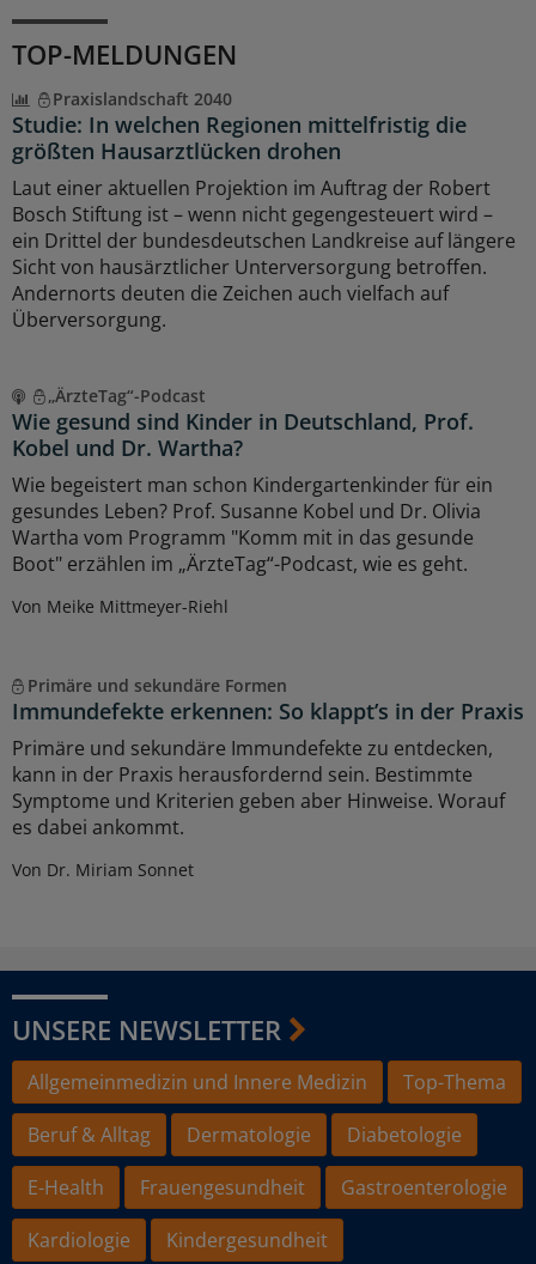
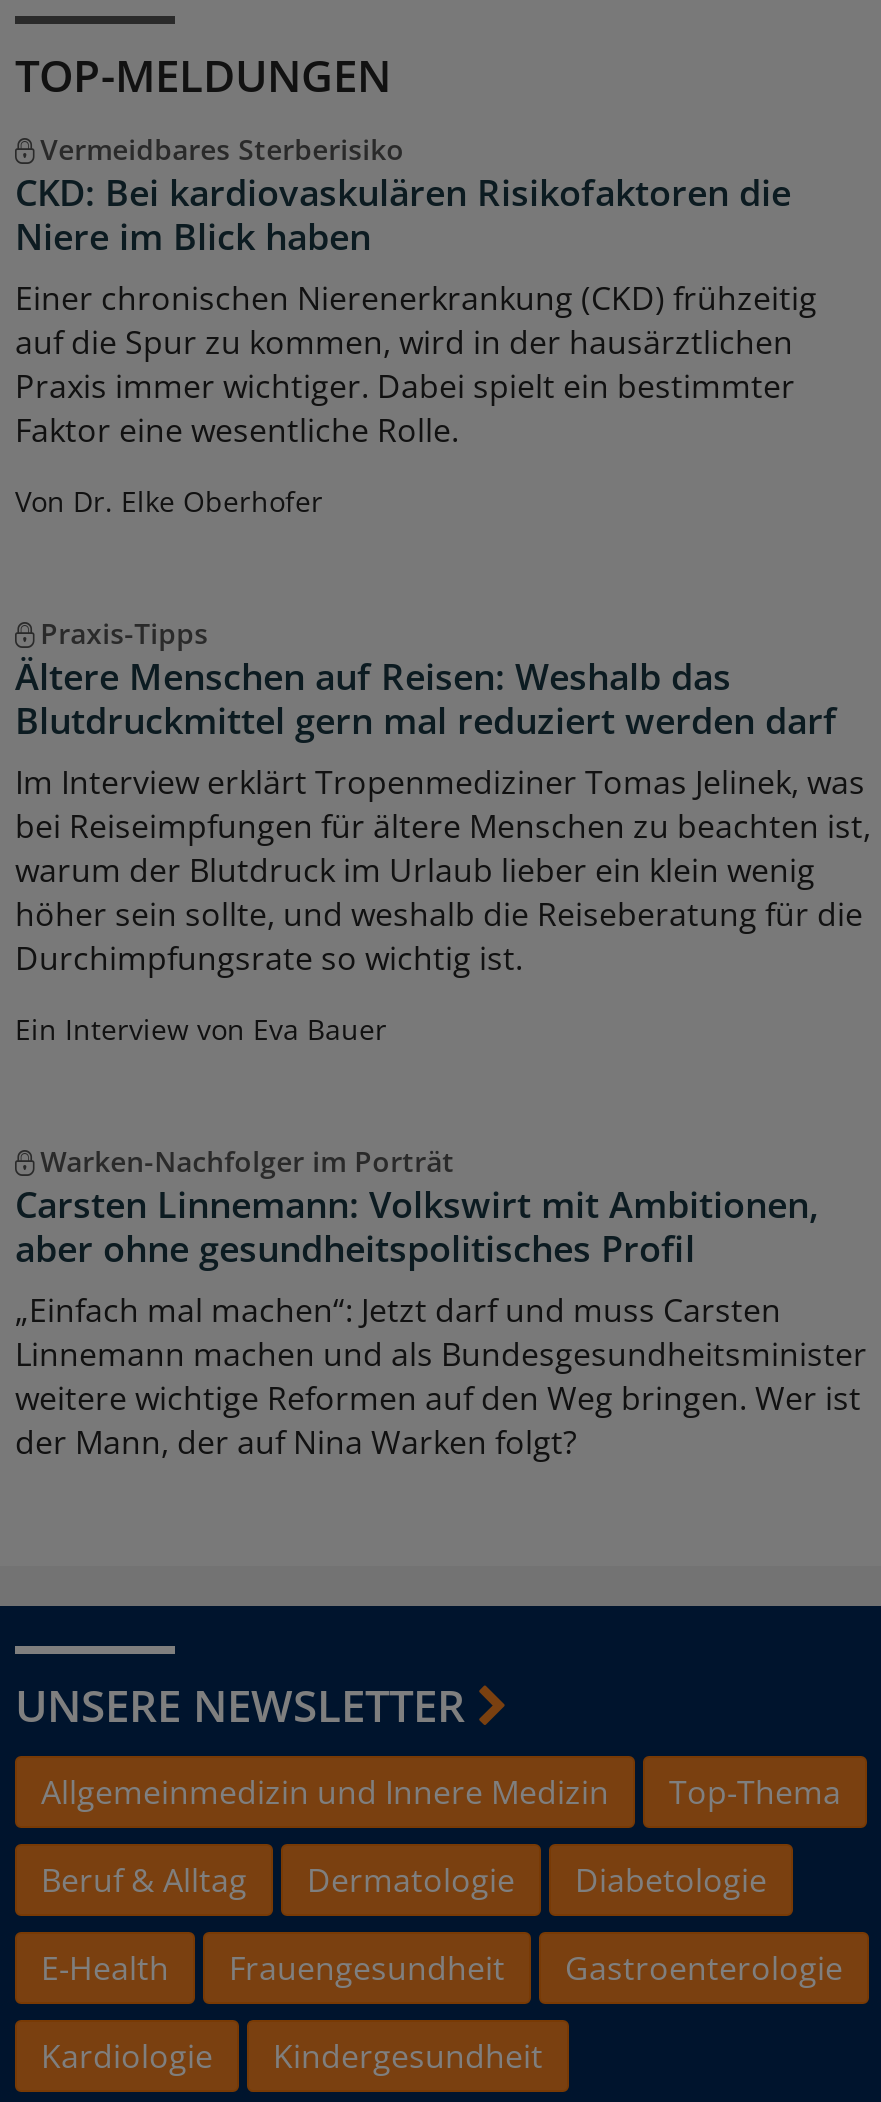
- Praxislandschaft 2040
- Studie: In welchen Regionen mittelfristig die
- größten Hausarztlücken drohen
- Laut einer aktuellen Projektion im Auftrag der Robert
- Bosch Stiftung ist – wenn nicht gegengesteuert wird –
- ein Drittel der bundesdeutschen Landkreise auf längere
- Sicht von hausärztlicher Unterversorgung betroffen.
- Andernorts deuten die Zeichen auch vielfach auf
- Überversorgung.
+ Vermeidbares Sterberisiko
+ CKD: Bei kardiovaskulären Risikofaktoren die
+ Niere im Blick haben
+ Einer chronischen Nierenerkrankung (CKD) frühzeitig
+ auf die Spur zu kommen, wird in der hausärztlichen
+ Praxis immer wichtiger. Dabei spielt ein bestimmter
+ Faktor eine wesentliche Rolle.

- „ÄrzteTag“-Podcast
- Wie gesund sind Kinder in Deutschland, Prof.
- Kobel und Dr. Wartha?
- Wie begeistert man schon Kindergartenkinder für ein
- gesundes Leben? Prof. Susanne Kobel und Dr. Olivia
- Wartha vom Programm "Komm mit in das gesunde
- Boot" erzählen im „ÄrzteTag“-Podcast, wie es geht.
+ Von Dr. Elke Oberhofer

- Von Meike Mittmeyer-Riehl
+ Praxis-Tipps
+ Ältere Menschen auf Reisen: Weshalb das
+ Blutdruckmittel gern mal reduziert werden darf
+ Im Interview erklärt Tropenmediziner Tomas Jelinek, was
+ bei Reiseimpfungen für ältere Menschen zu beachten ist,
+ warum der Blutdruck im Urlaub lieber ein klein wenig
+ höher sein sollte, und weshalb die Reiseberatung für die
+ Durchimpfungsrate so wichtig ist.

- Primäre und sekundäre Formen
- Immundefekte erkennen: So klappt’s in der Praxis
- Primäre und sekundäre Immundefekte zu entdecken,
- kann in der Praxis herausfordernd sein. Bestimmte
- Symptome und Kriterien geben aber Hinweise. Worauf
- es dabei ankommt.
+ Ein Interview von Eva Bauer

- Von Dr. Miriam Sonnet
+ Warken-Nachfolger im Porträt
+ Carsten Linnemann: Volkswirt mit Ambitionen,
+ aber ohne gesundheitspolitisches Profil
+ „Einfach mal machen“: Jetzt darf und muss Carsten
+ Linnemann machen und als Bundesgesundheitsminister
+ weitere wichtige Reformen auf den Weg bringen. Wer ist
+ der Mann, der auf Nina Warken folgt?
